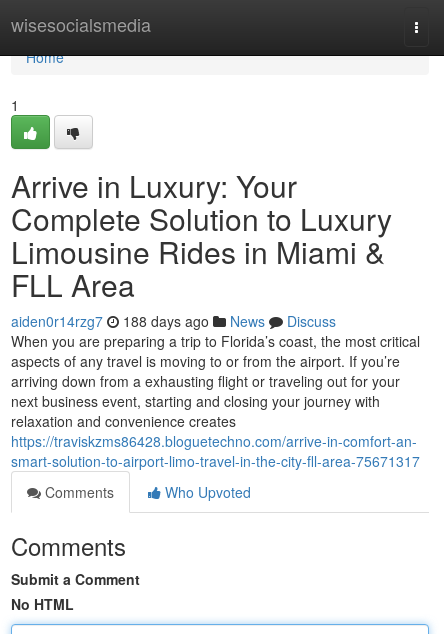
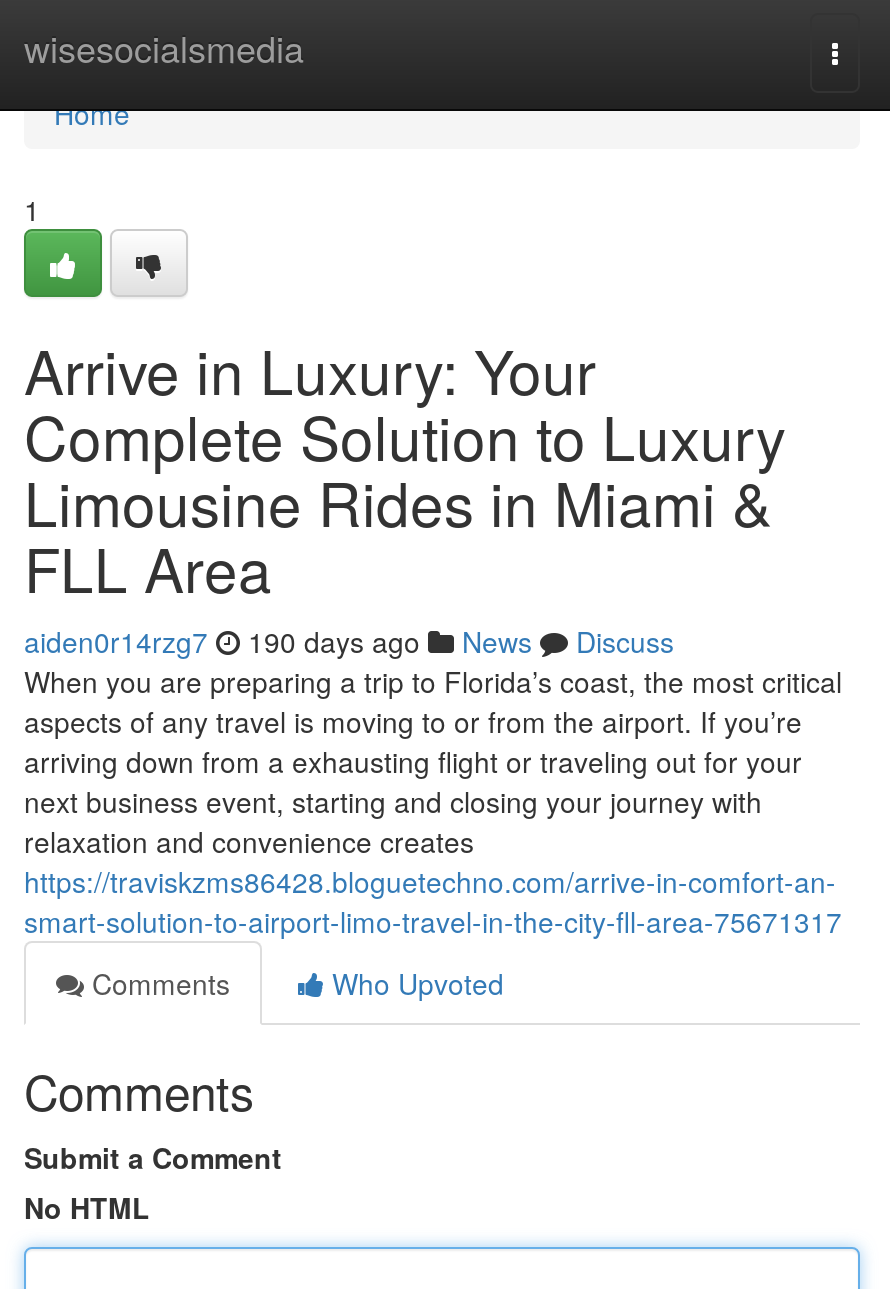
- aiden0r14rzg7 188 days ago News Discuss
+ aiden0r14rzg7 190 days ago News Discuss
